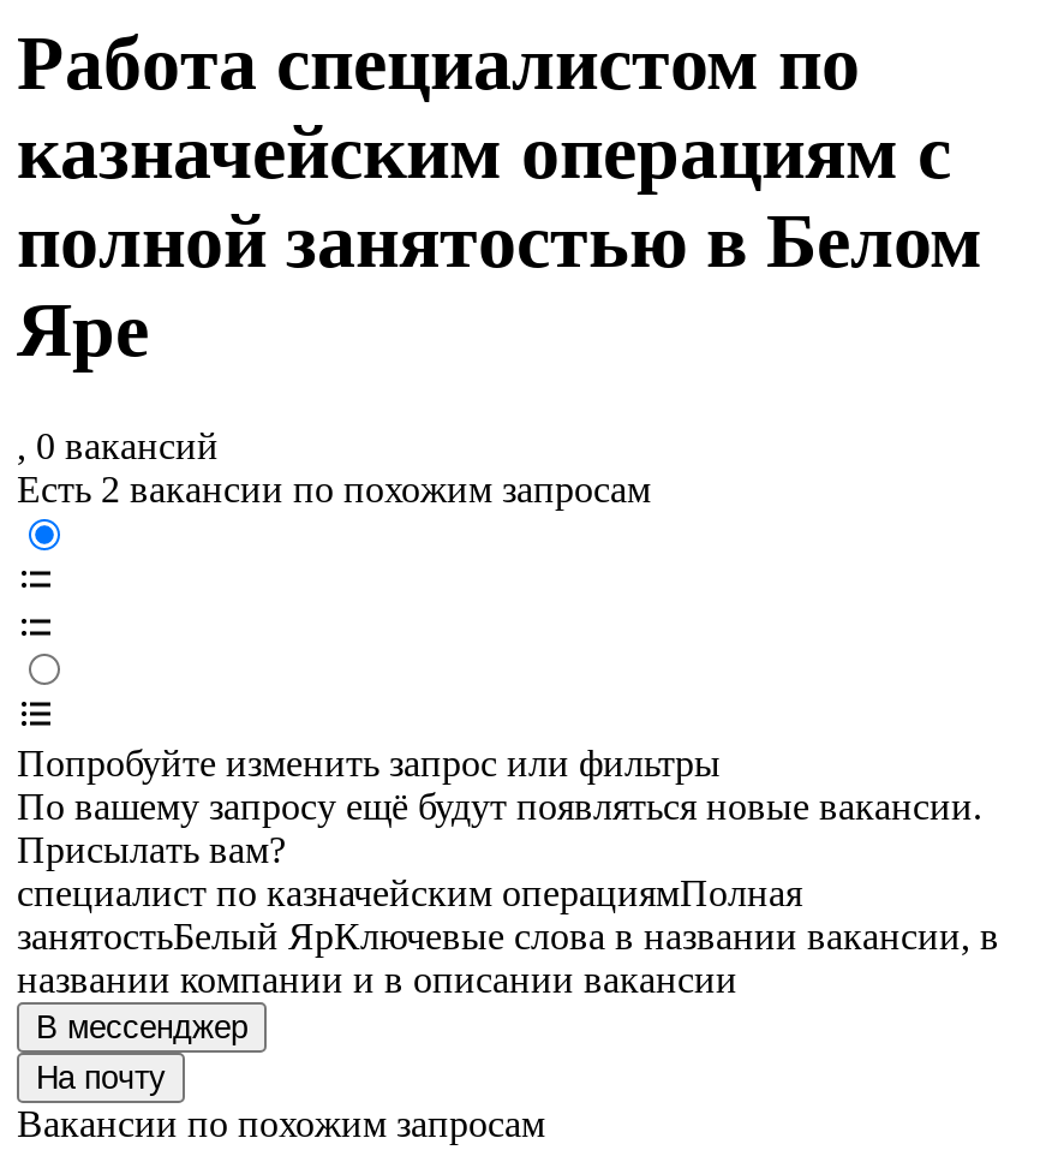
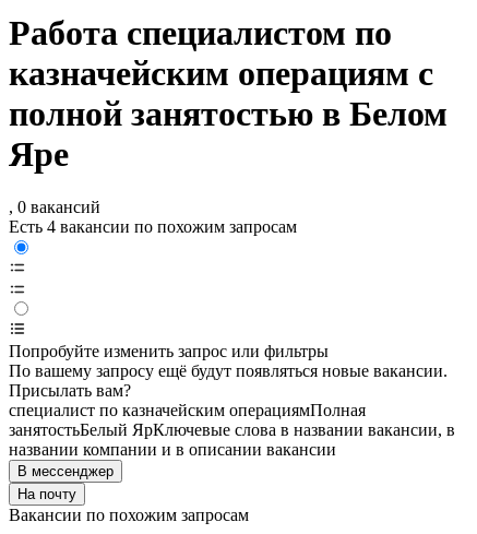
- Есть 2 вакансии по похожим запросам
+ Есть 4 вакансии по похожим запросам
